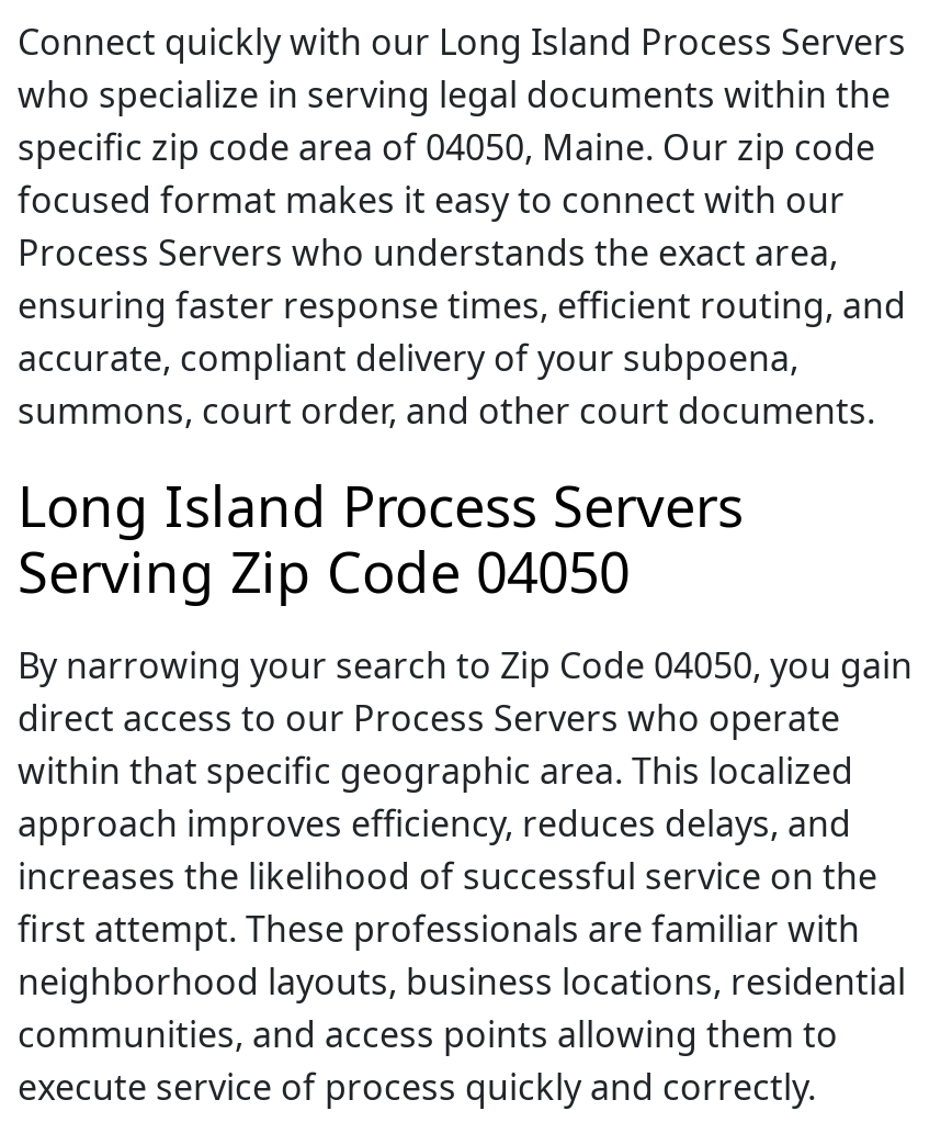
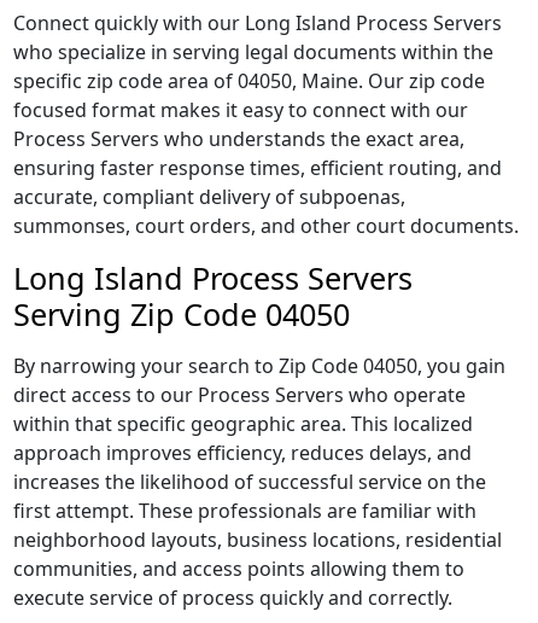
- accurate, compliant delivery of your subpoena,
- summons, court order, and other court documents.
+ accurate, compliant delivery of subpoenas,
+ summonses, court orders, and other court documents.
